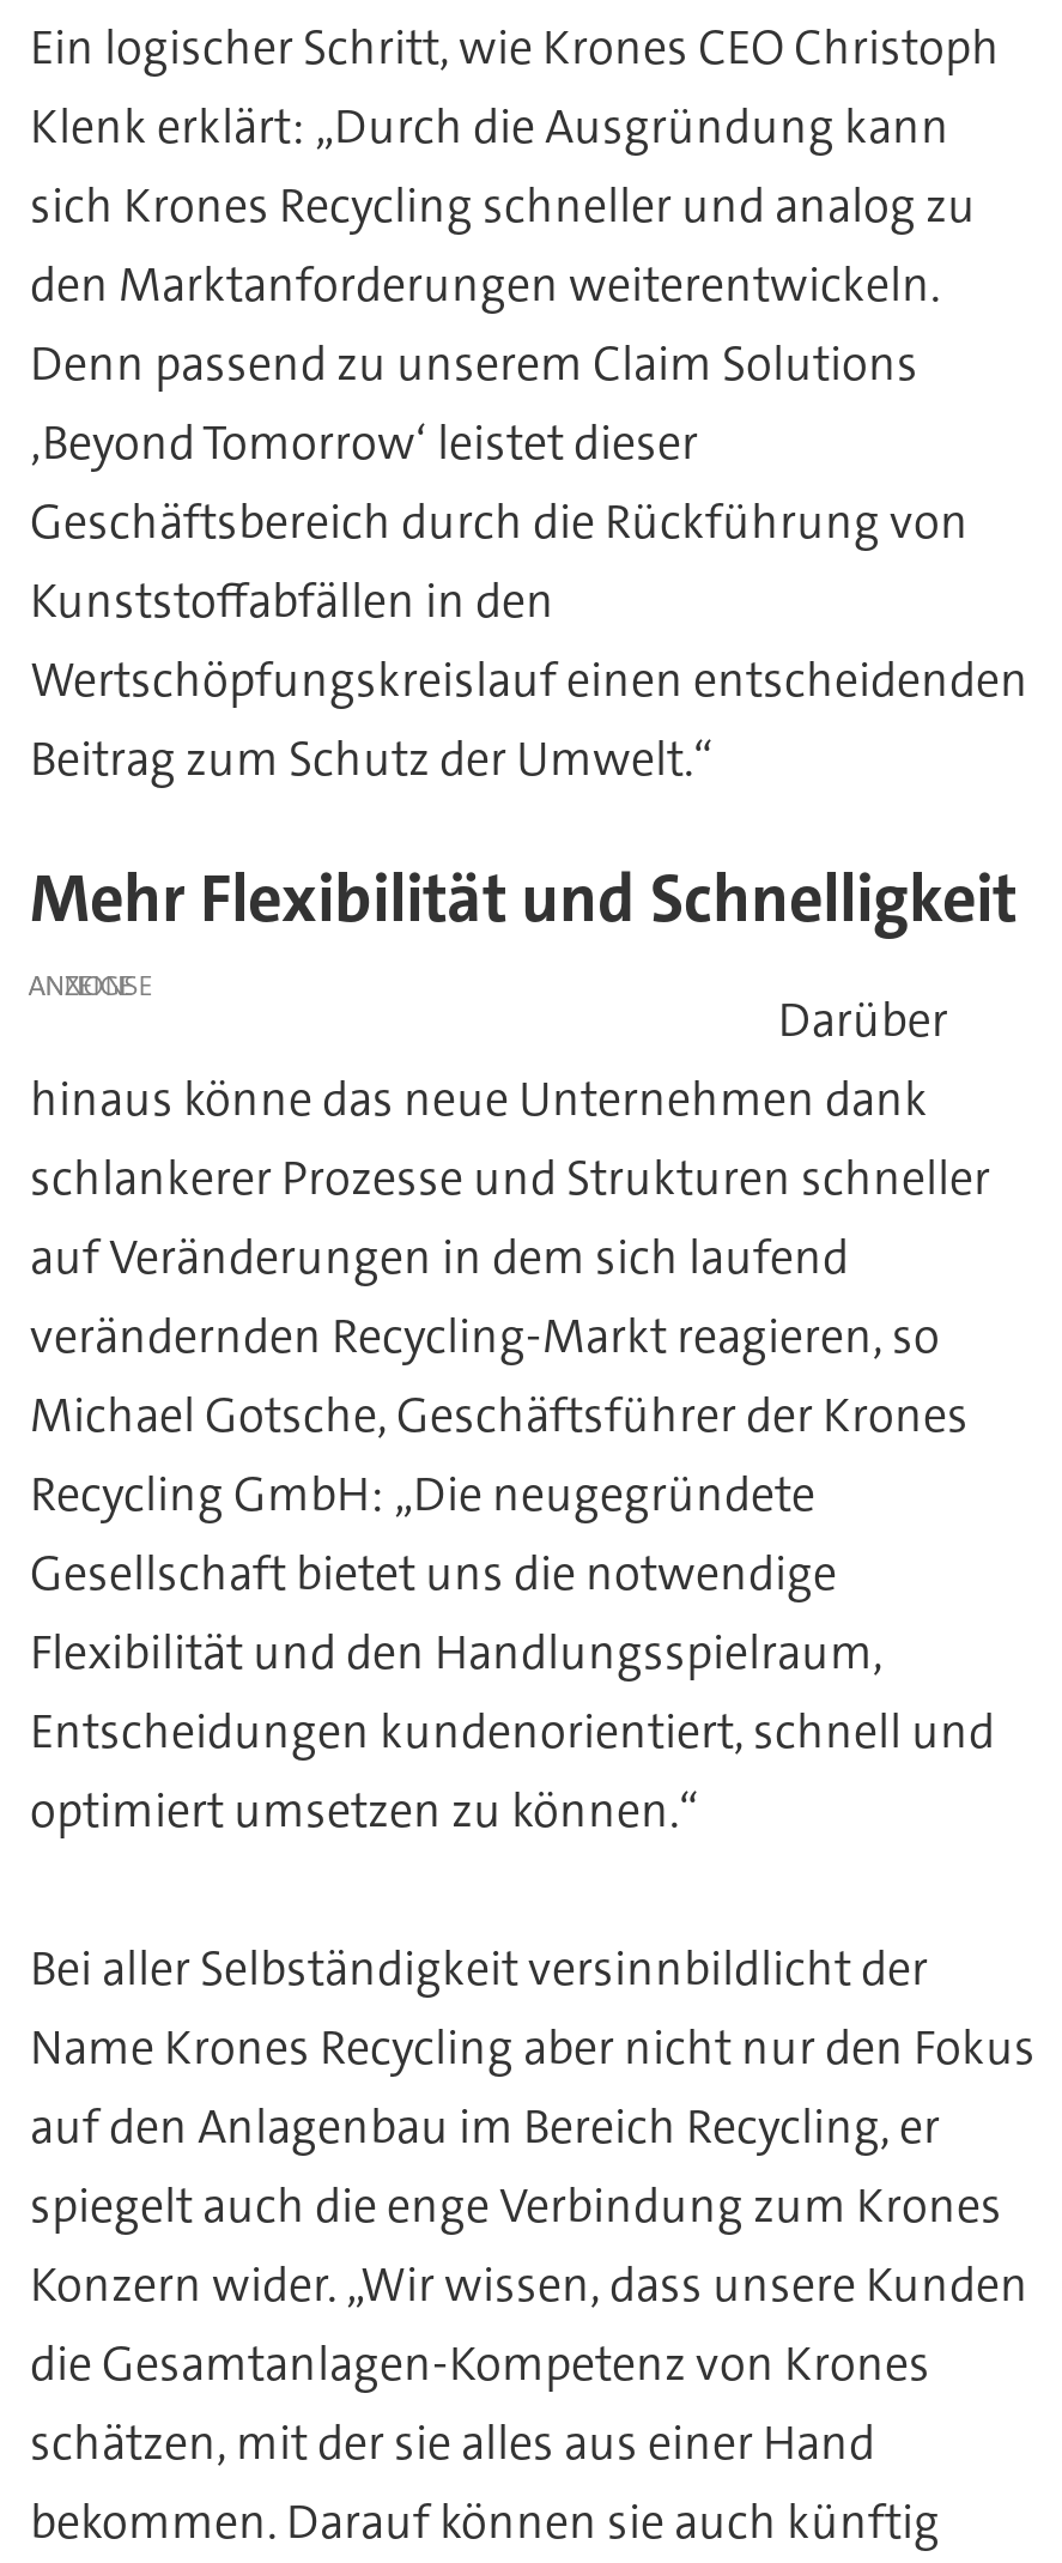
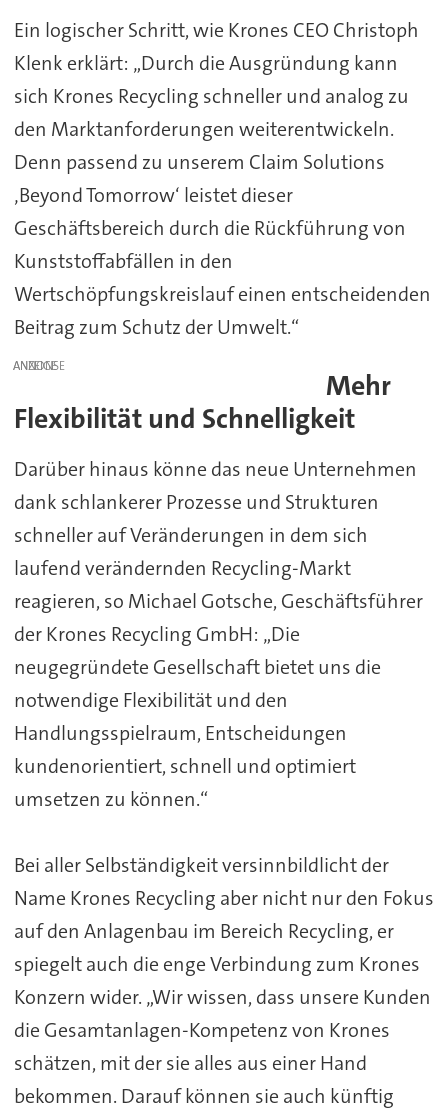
- Mehr Flexibilität und Schnelligkeit

moved up: ANZEIGE

- Darüber
- hinaus könne das neue Unternehmen dank
- schlankerer Prozesse und Strukturen schneller
- auf Veränderungen in dem sich laufend
- verändernden Recycling-Markt reagieren, so
- Michael Gotsche, Geschäftsführer der Krones
- Recycling GmbH: „Die neugegründete
- Gesellschaft bietet uns die notwendige
- Flexibilität und den Handlungsspielraum,
- Entscheidungen kundenorientiert, schnell und
- optimiert umsetzen zu können.“
+ Mehr
+ Flexibilität und Schnelligkeit
+ Darüber hinaus könne das neue Unternehmen
+ dank schlankerer Prozesse und Strukturen
+ schneller auf Veränderungen in dem sich
+ laufend verändernden Recycling-Markt
+ reagieren, so Michael Gotsche, Geschäftsführer
+ der Krones Recycling GmbH: „Die
+ neugegründete Gesellschaft bietet uns die
+ notwendige Flexibilität und den
+ Handlungsspielraum, Entscheidungen
+ kundenorientiert, schnell und optimiert
+ umsetzen zu können.“
